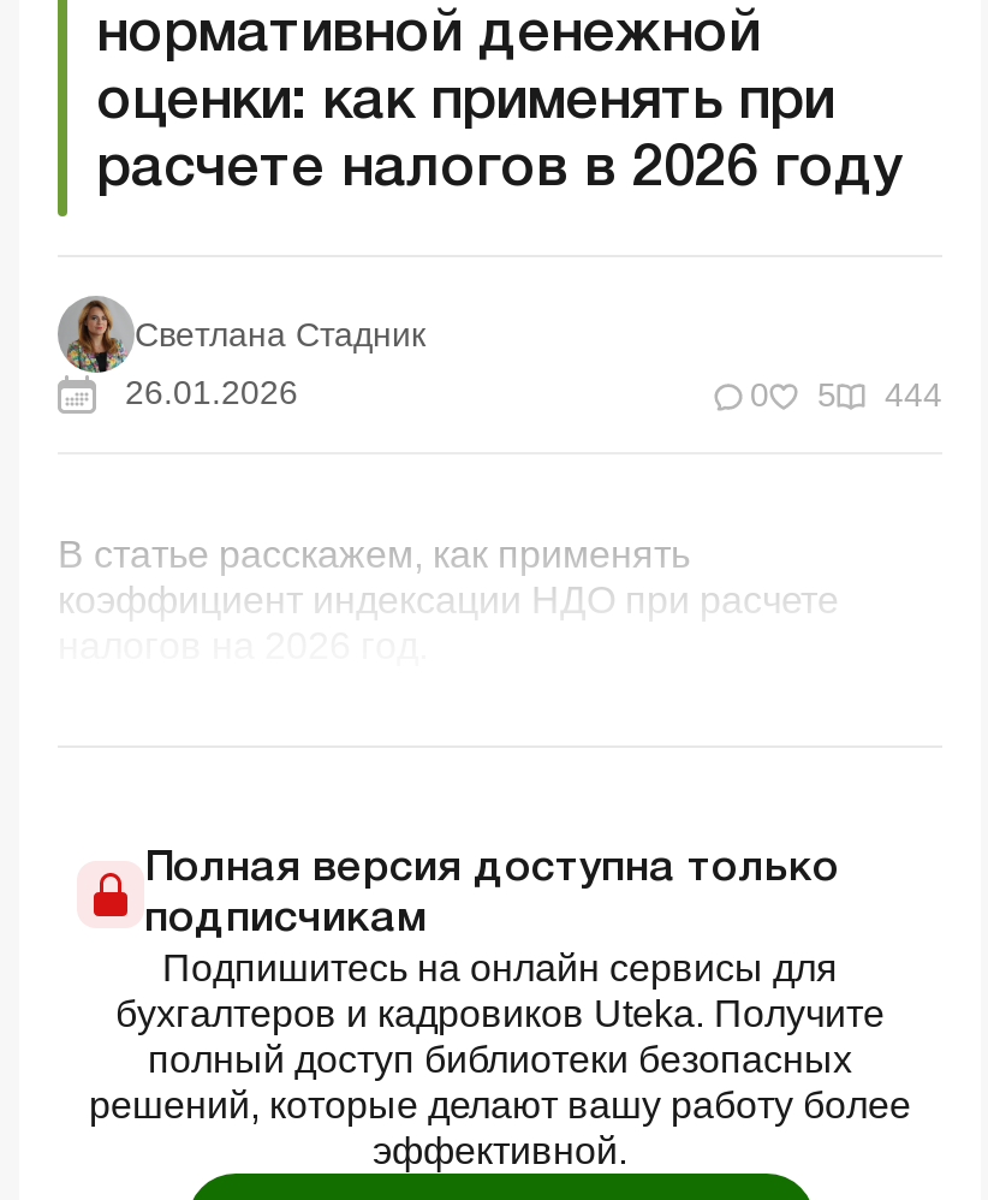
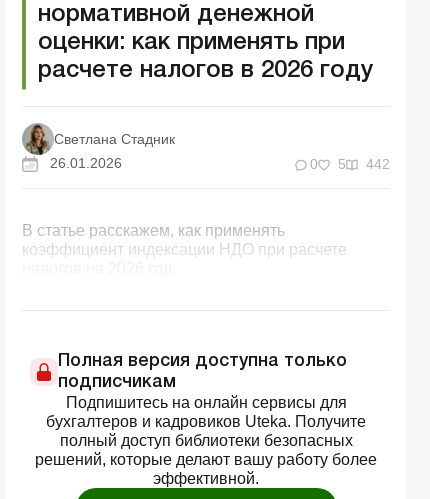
- 444
+ 442
